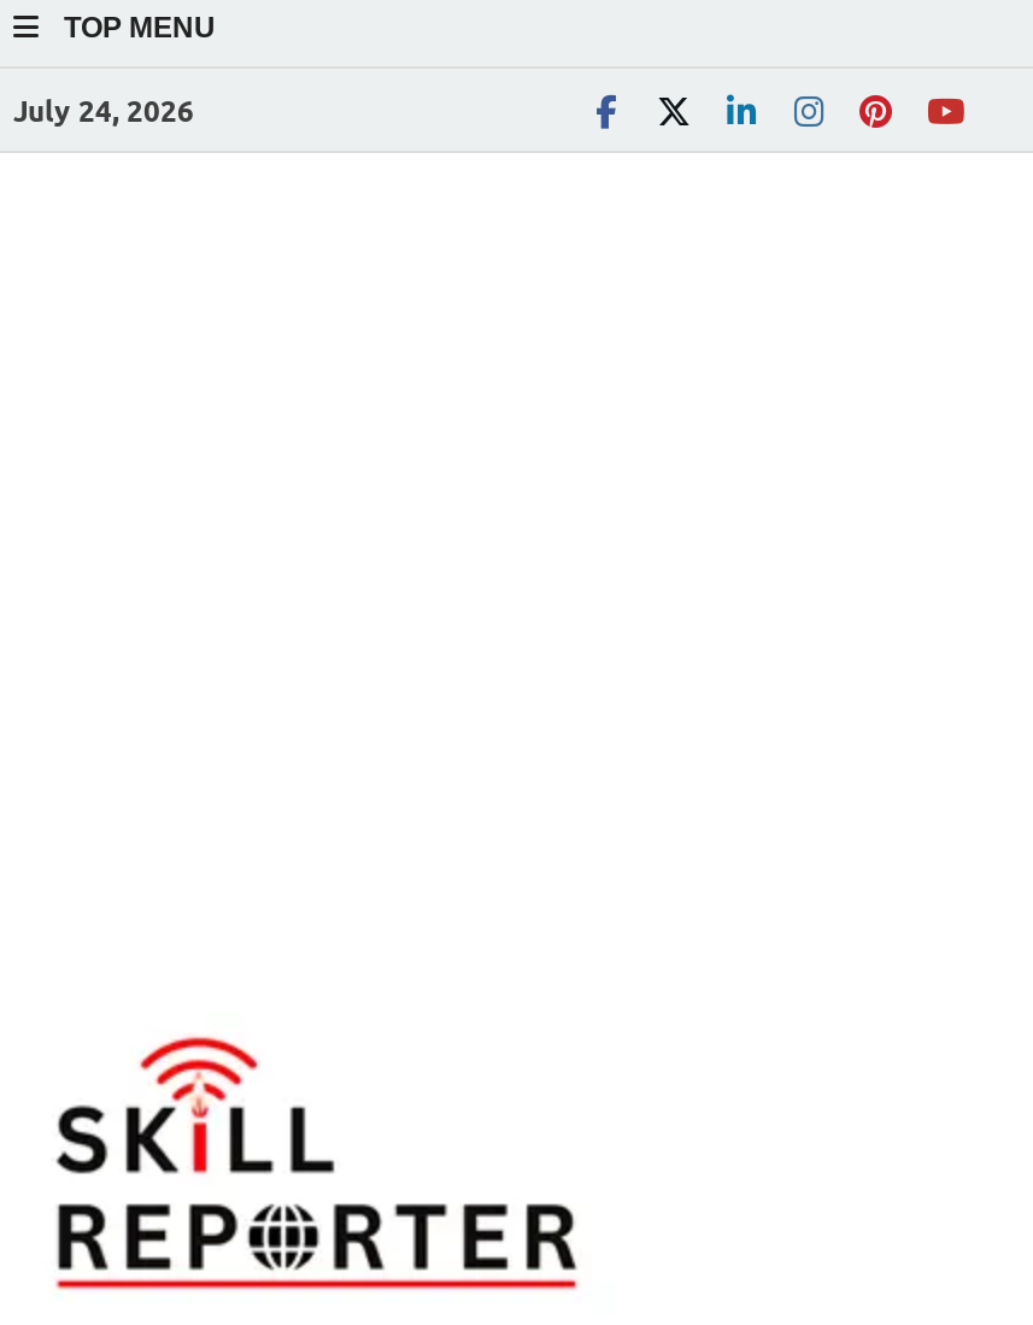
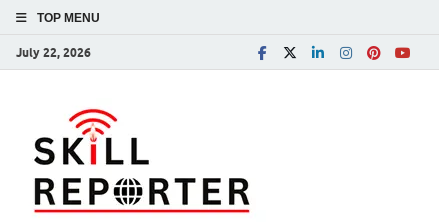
- July 24, 2026
+ July 22, 2026
